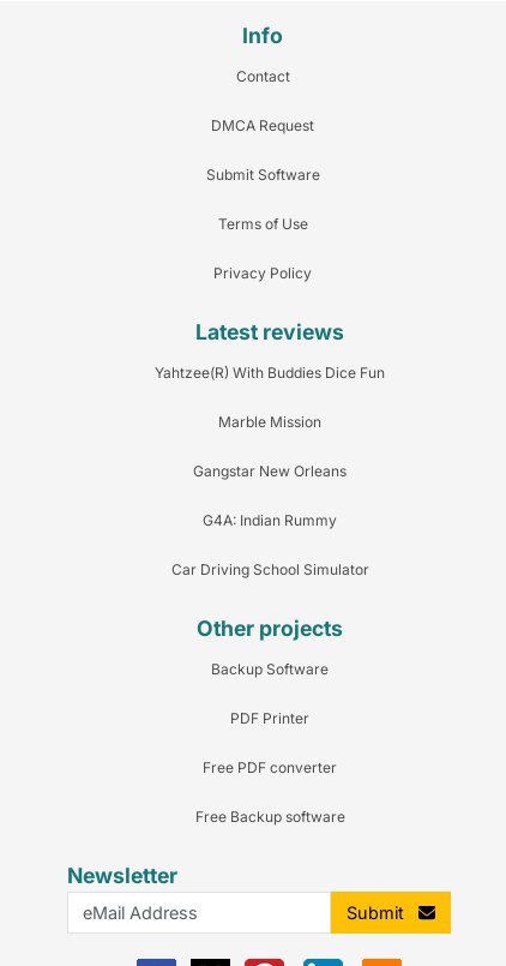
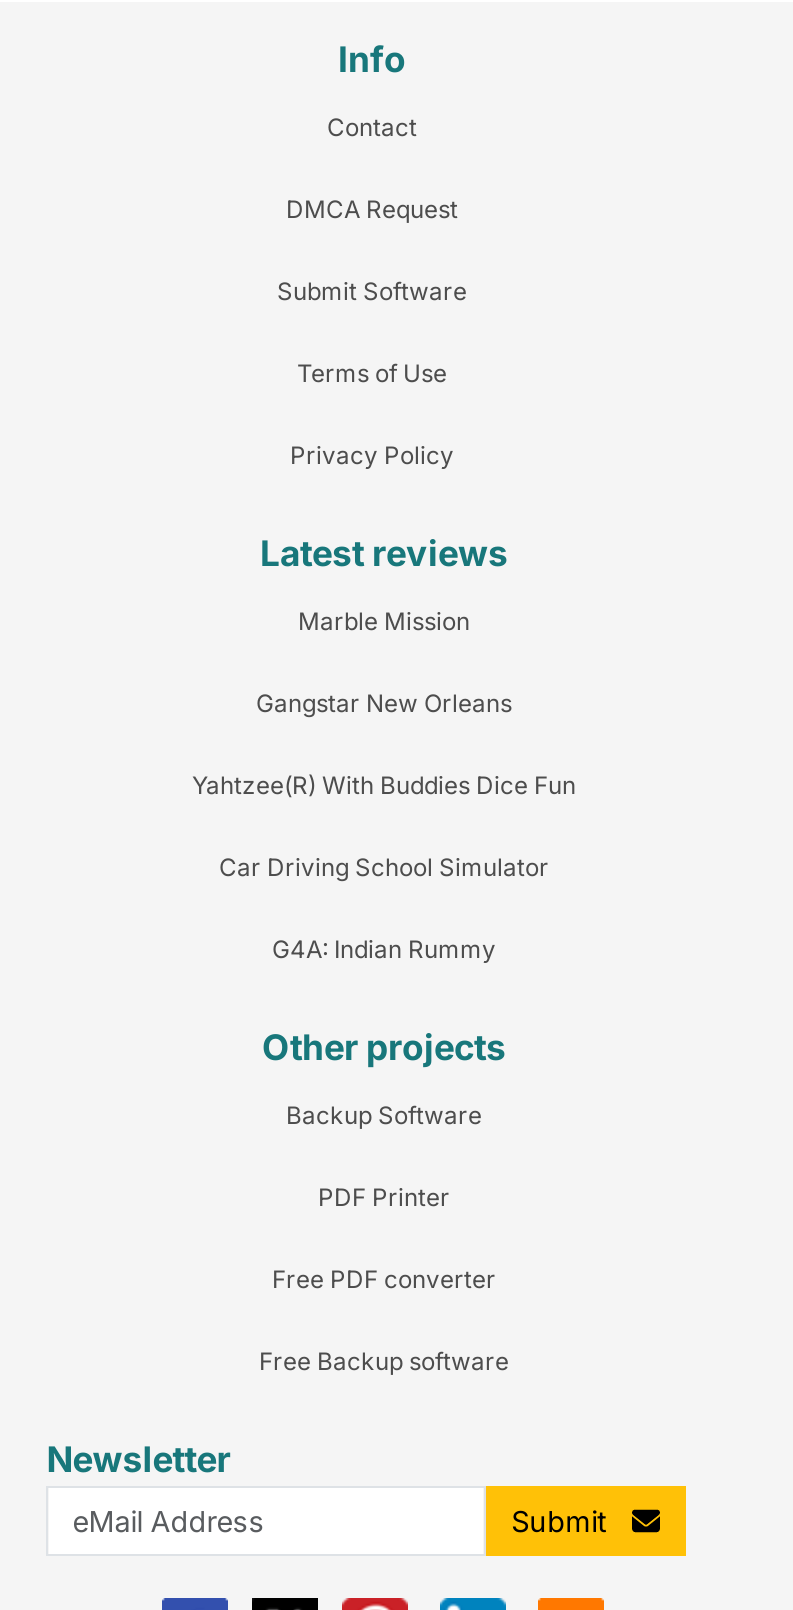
moved down: Yahtzee(R) With Buddies Dice Fun

moved up: Marble Mission | Gangstar New Orleans

moved down: G4A: Indian Rummy

moved up: Car Driving School Simulator
